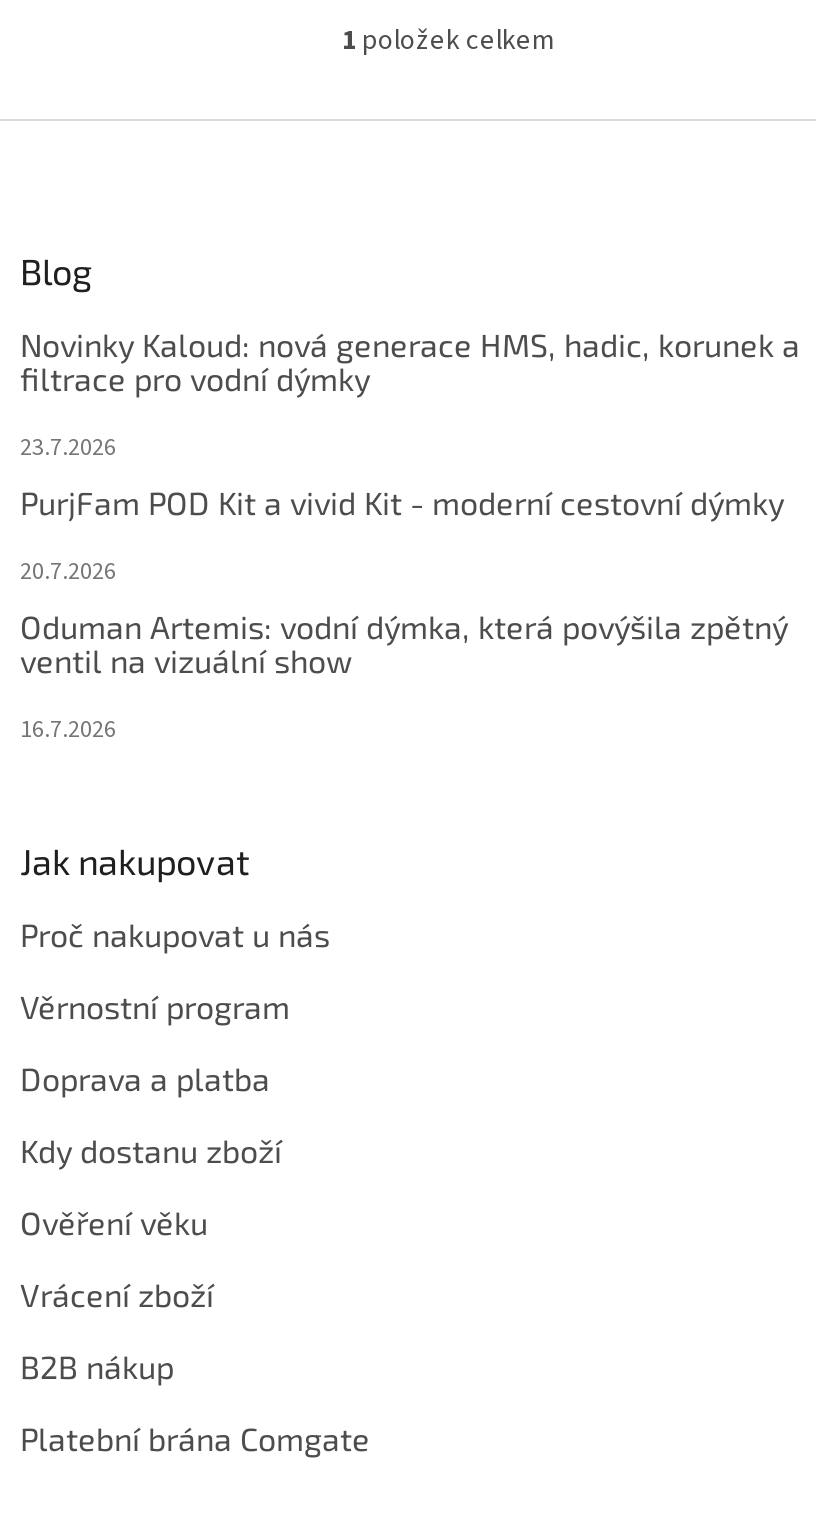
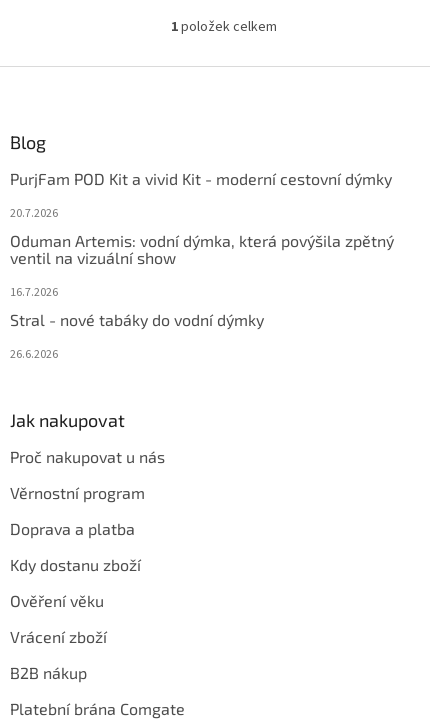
- Novinky Kaloud: nová generace HMS, hadic, korunek a
- filtrace pro vodní dýmky
- 23.7.2026

moved up: PurjFam POD Kit a vivid Kit - moderní cestovní dýmky | 20.7.2026 | Oduman Artemis: vodní dýmka, která povýšila zpětný | ventil na vizuální show | 16.7.2026

+ Stral - nové tabáky do vodní dýmky
+ 26.6.2026
